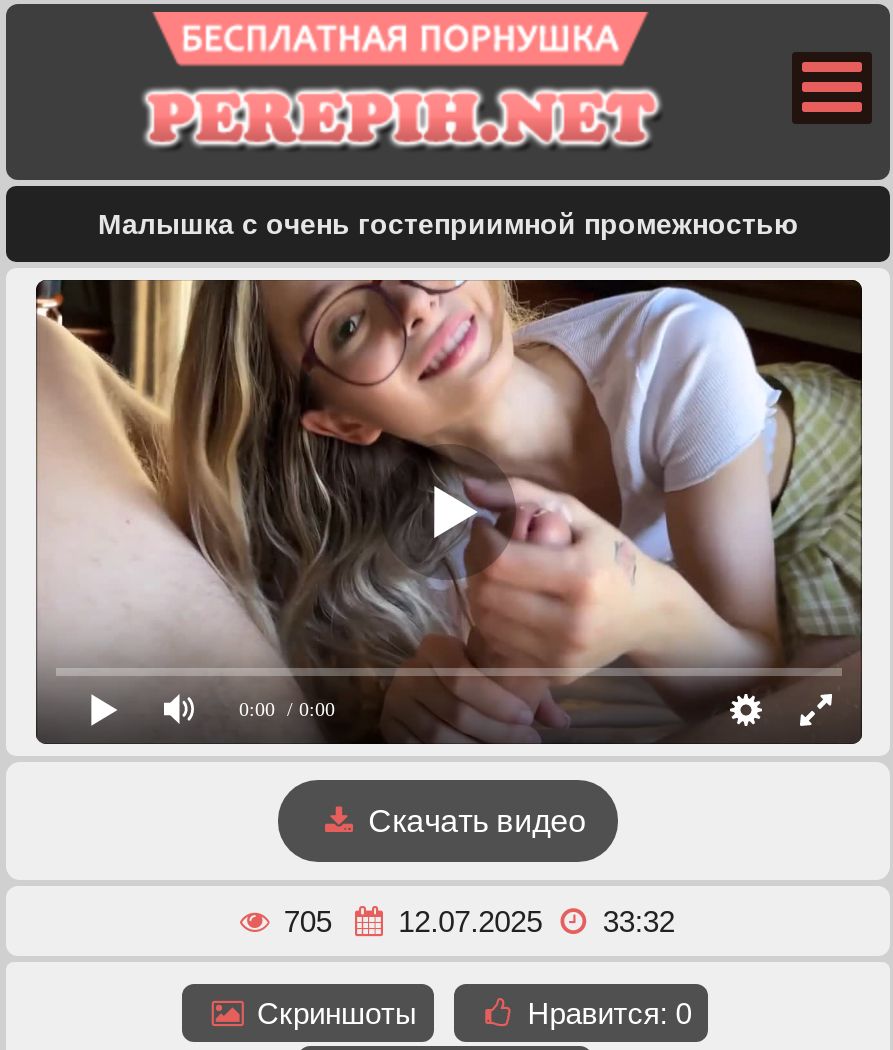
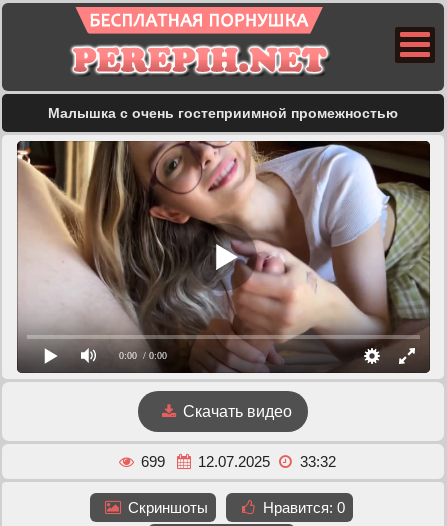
- 705 12.07.2025 33:32
+ 699 12.07.2025 33:32
